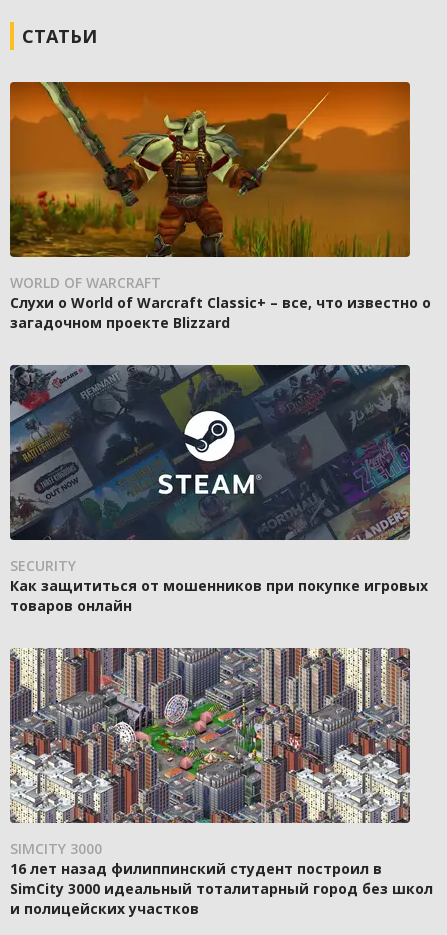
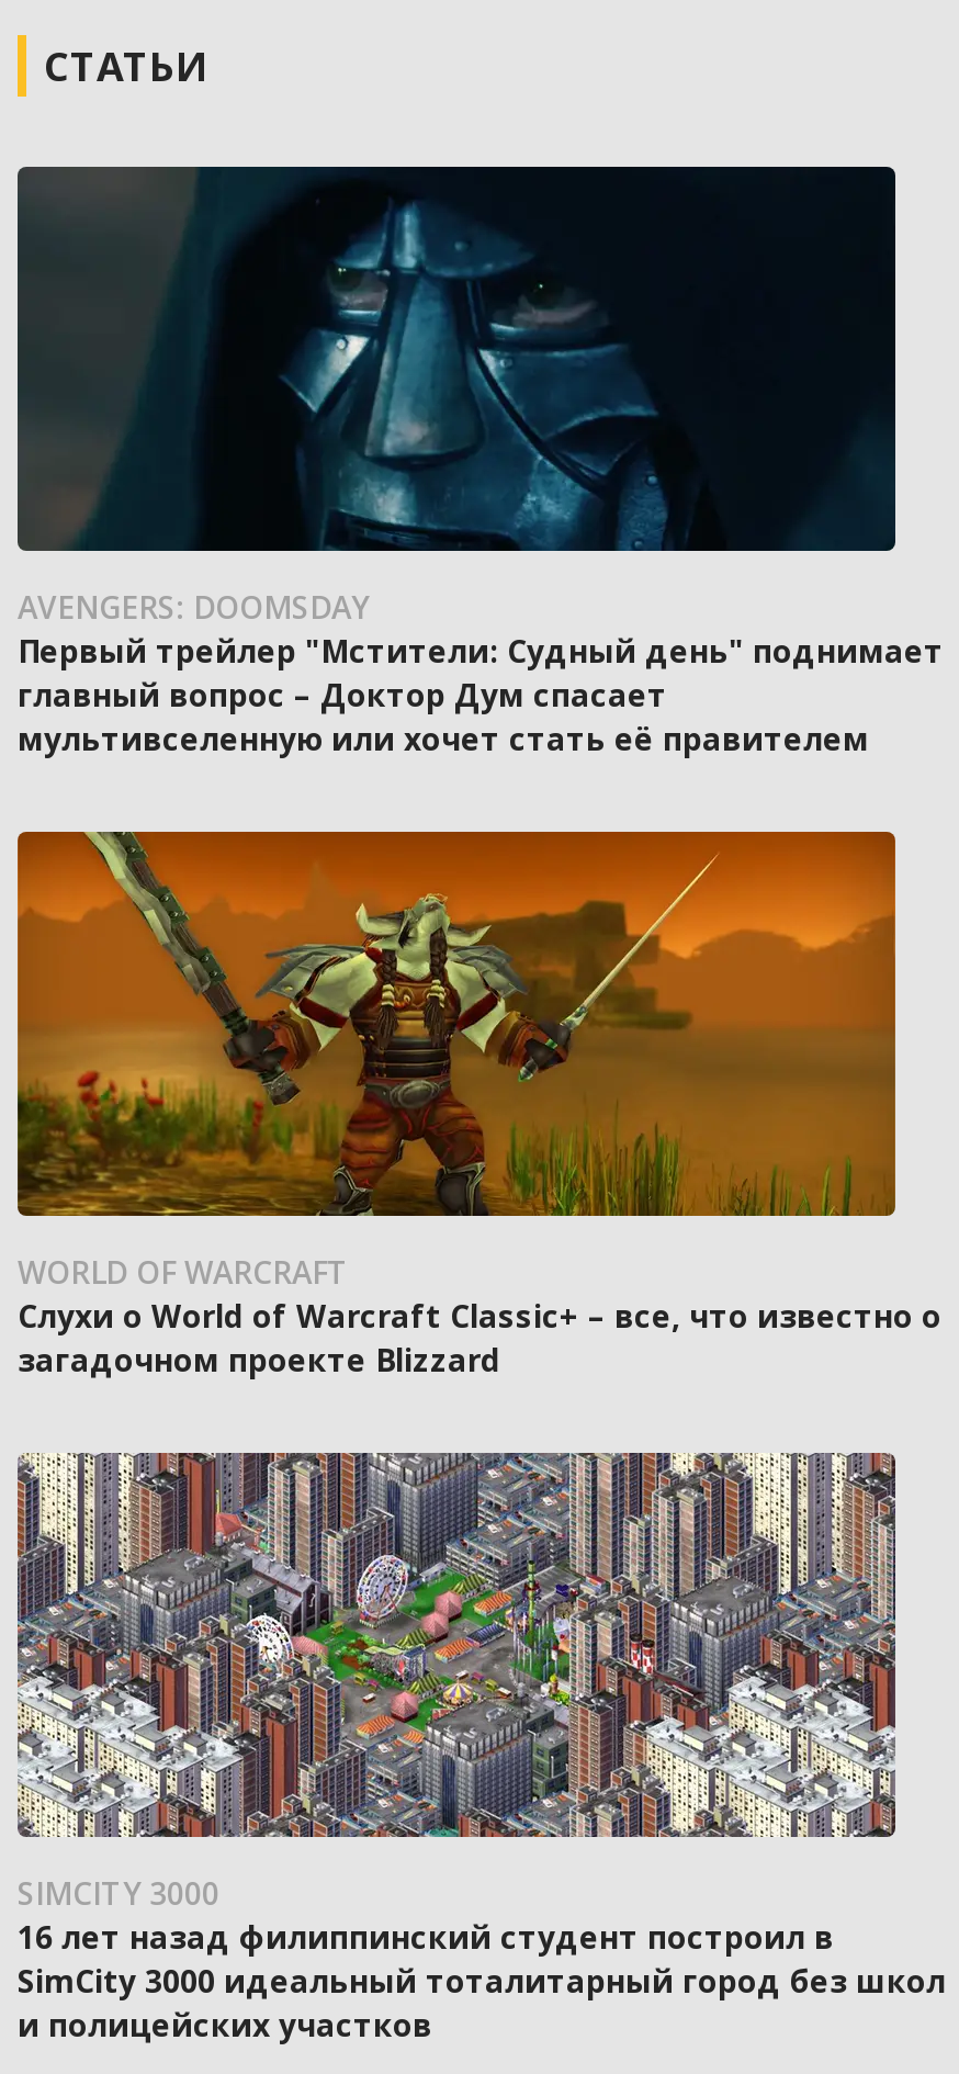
+ [image]
+ AVENGERS: DOOMSDAY
+ Первый трейлер "Мстители: Судный день" поднимает
+ главный вопрос – Доктор Дум спасает
+ мультивселенную или хочет стать её правителем

moved down: [image] | WORLD OF WARCRAFT | Слухи о World of Warcraft Classic+ – все, что известно о | загадочном проекте Blizzard

- [image]
- SECURITY
- Как защититься от мошенников при покупке игровых
- товаров онлайн
